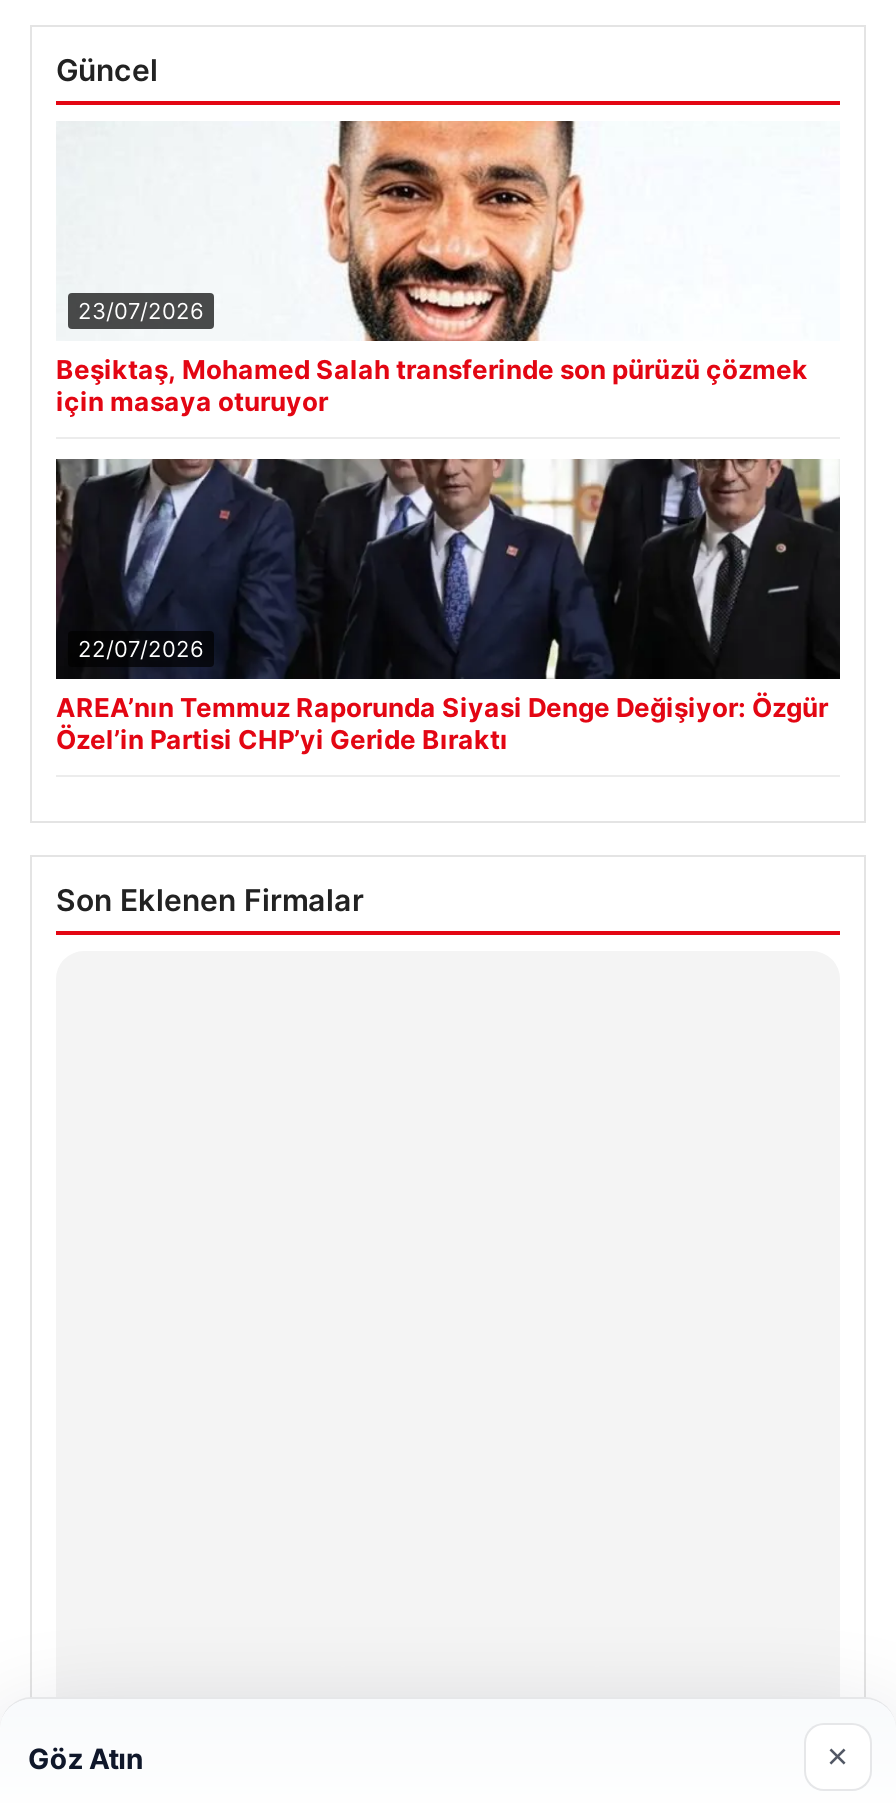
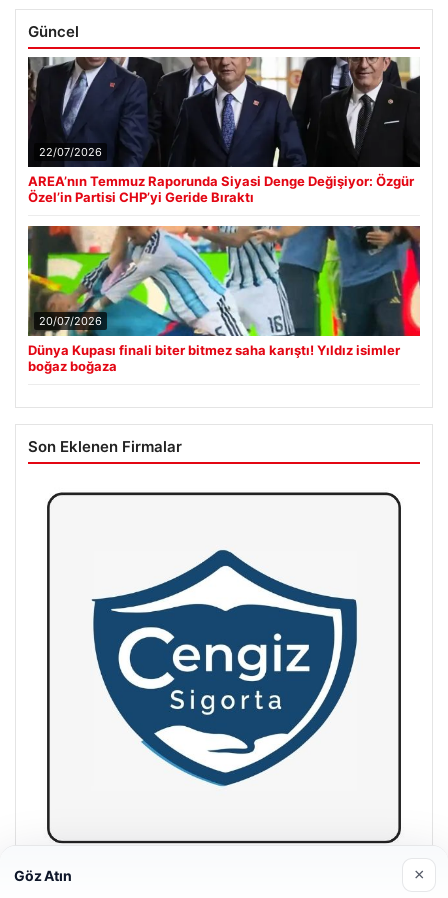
- [image]
- 23/07/2026
- Beşiktaş, Mohamed Salah transferinde son pürüzü çözmek
- için masaya oturuyor

moved up: [image] | 22/07/2026 | AREA’nın Temmuz Raporunda Siyasi Denge Değişiyor: Özgür | Özel’in Partisi CHP’yi Geride Bıraktı

+ [image]
+ 20/07/2026
+ Dünya Kupası finali biter bitmez saha karıştı! Yıldız isimler
+ boğaz boğaza

+ [image]
